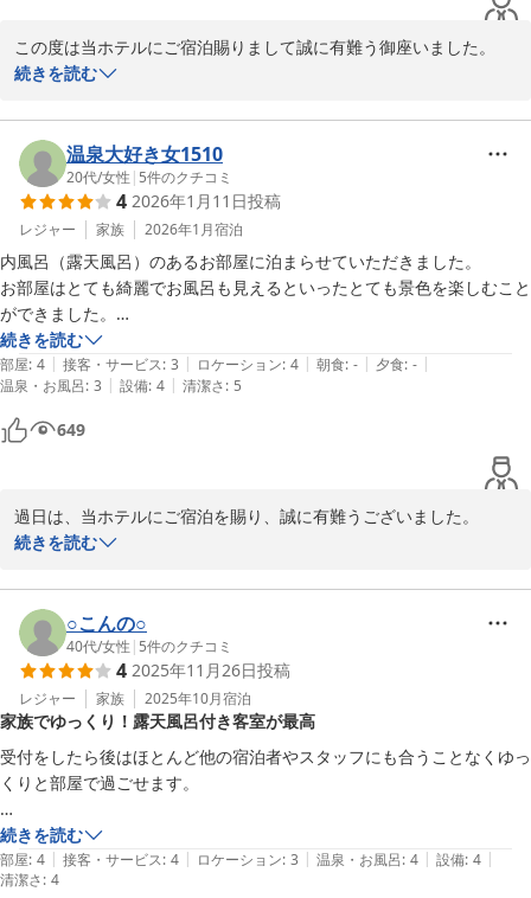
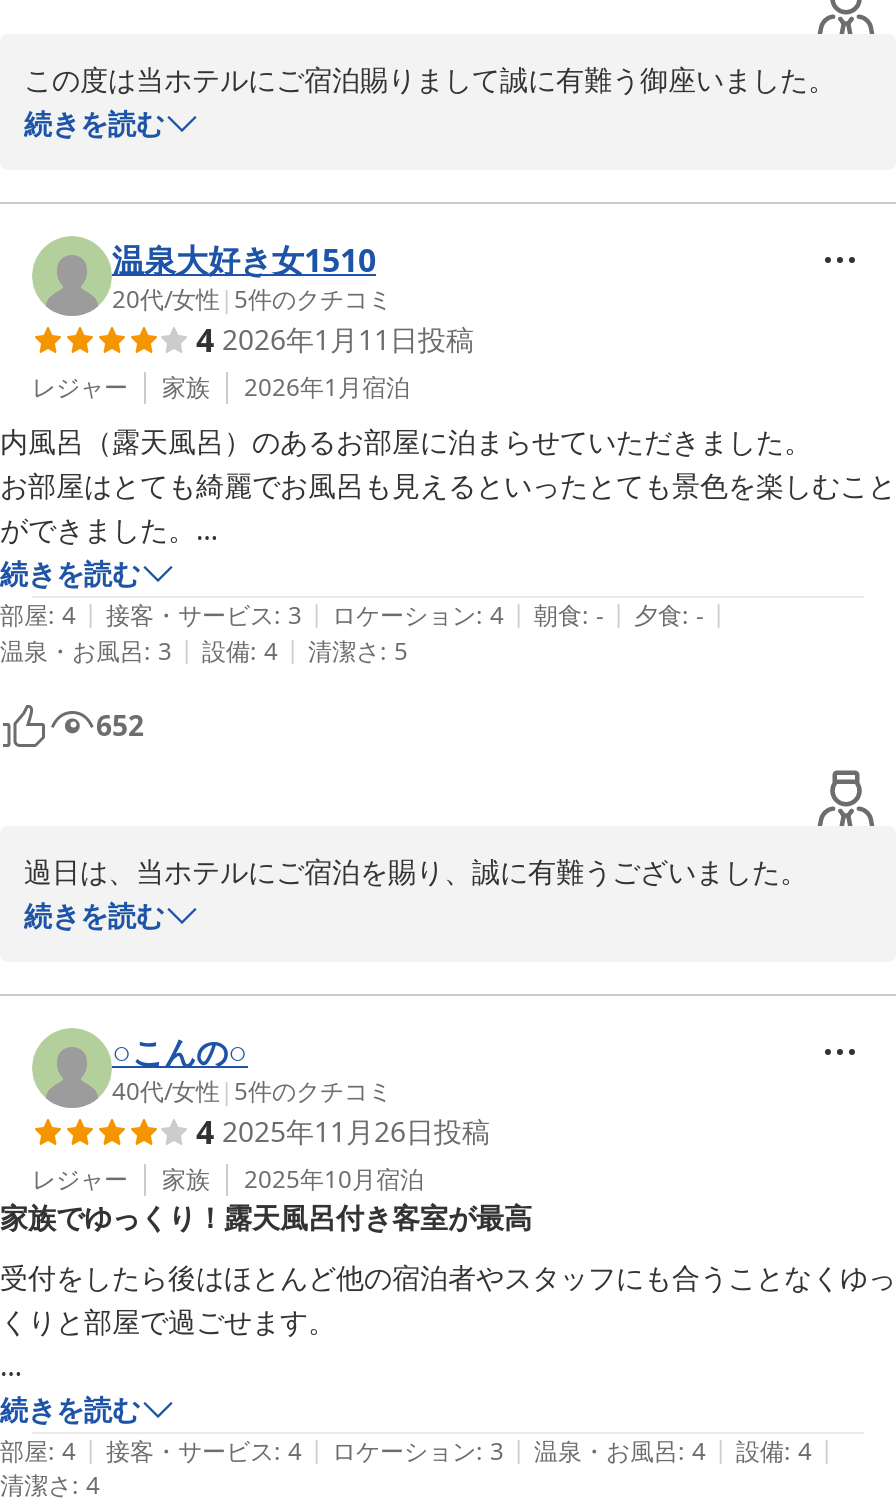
- 649
+ 652
